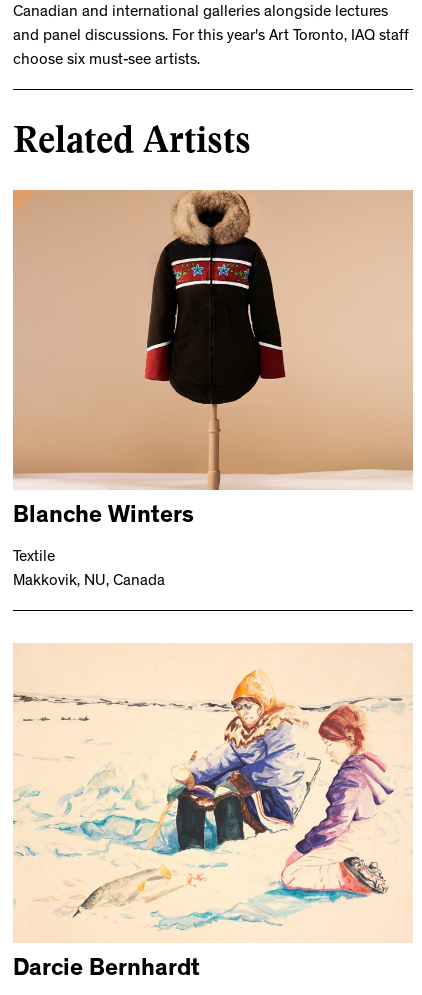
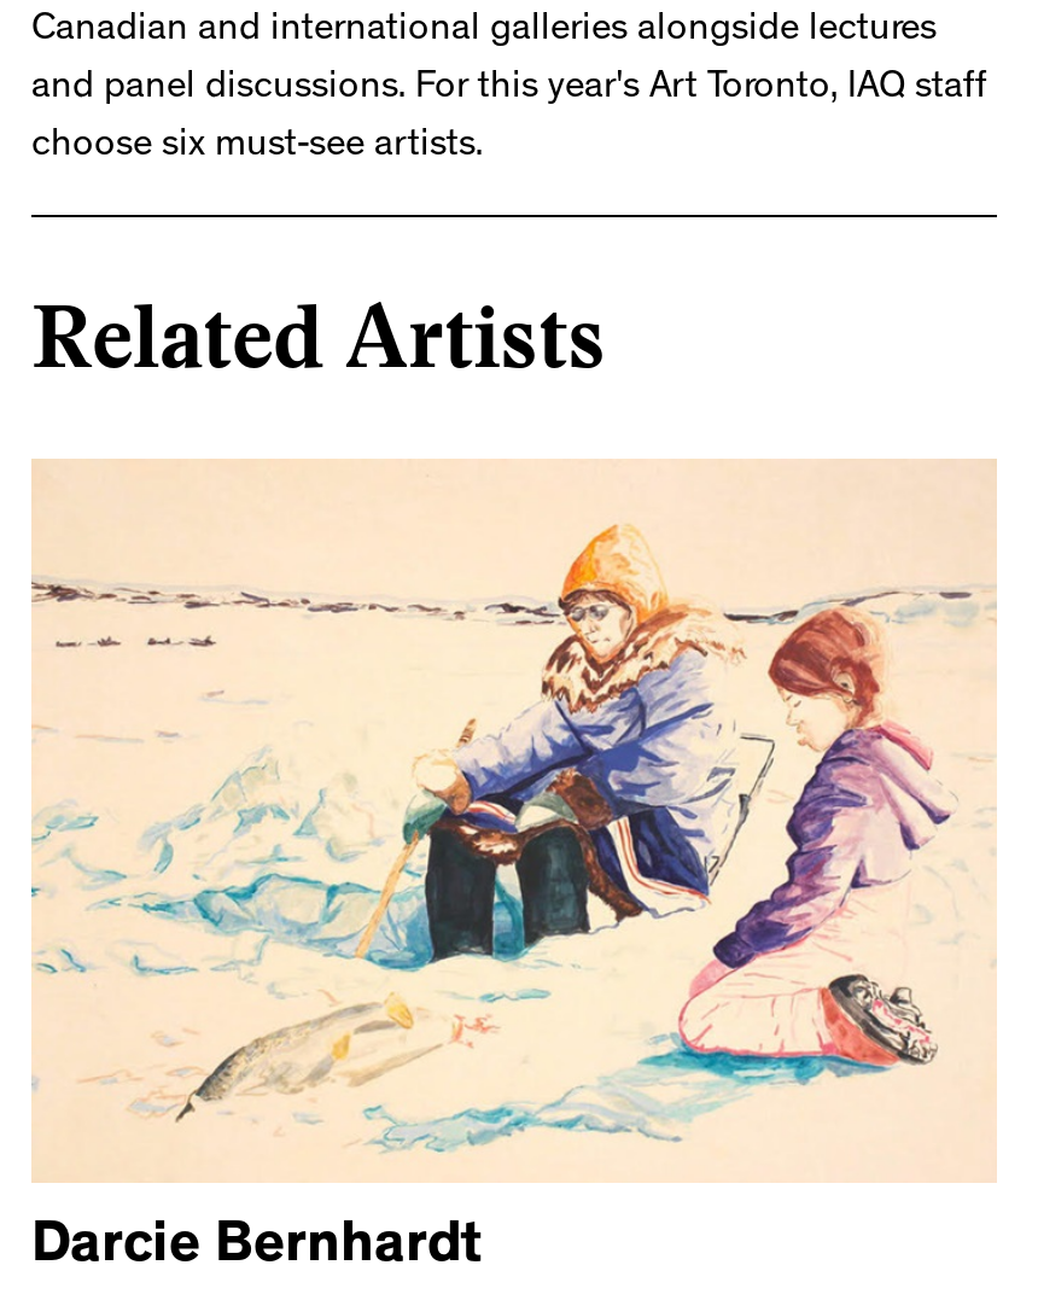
- [image]
- Blanche Winters
- Textile
- Makkovik, NU, Canada
